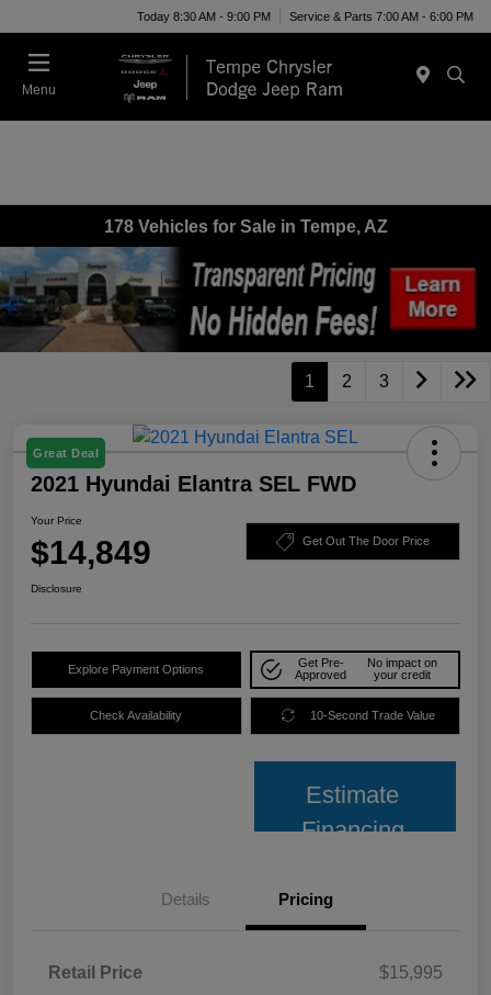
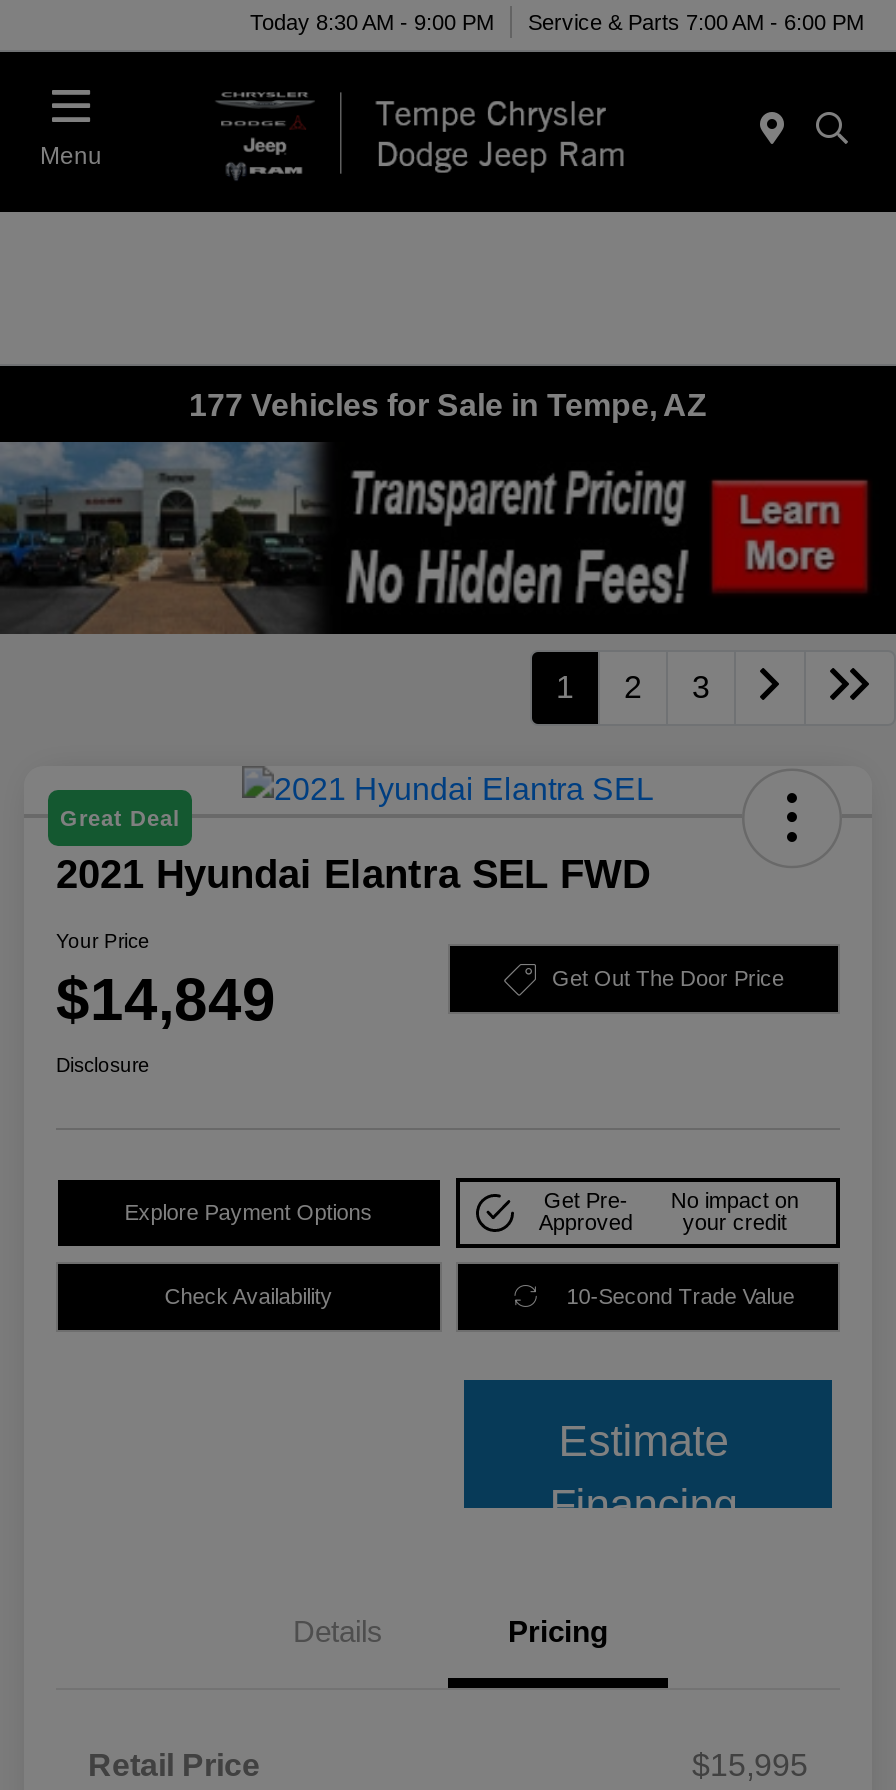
- 178 Vehicles for Sale in Tempe, AZ
+ 177 Vehicles for Sale in Tempe, AZ
